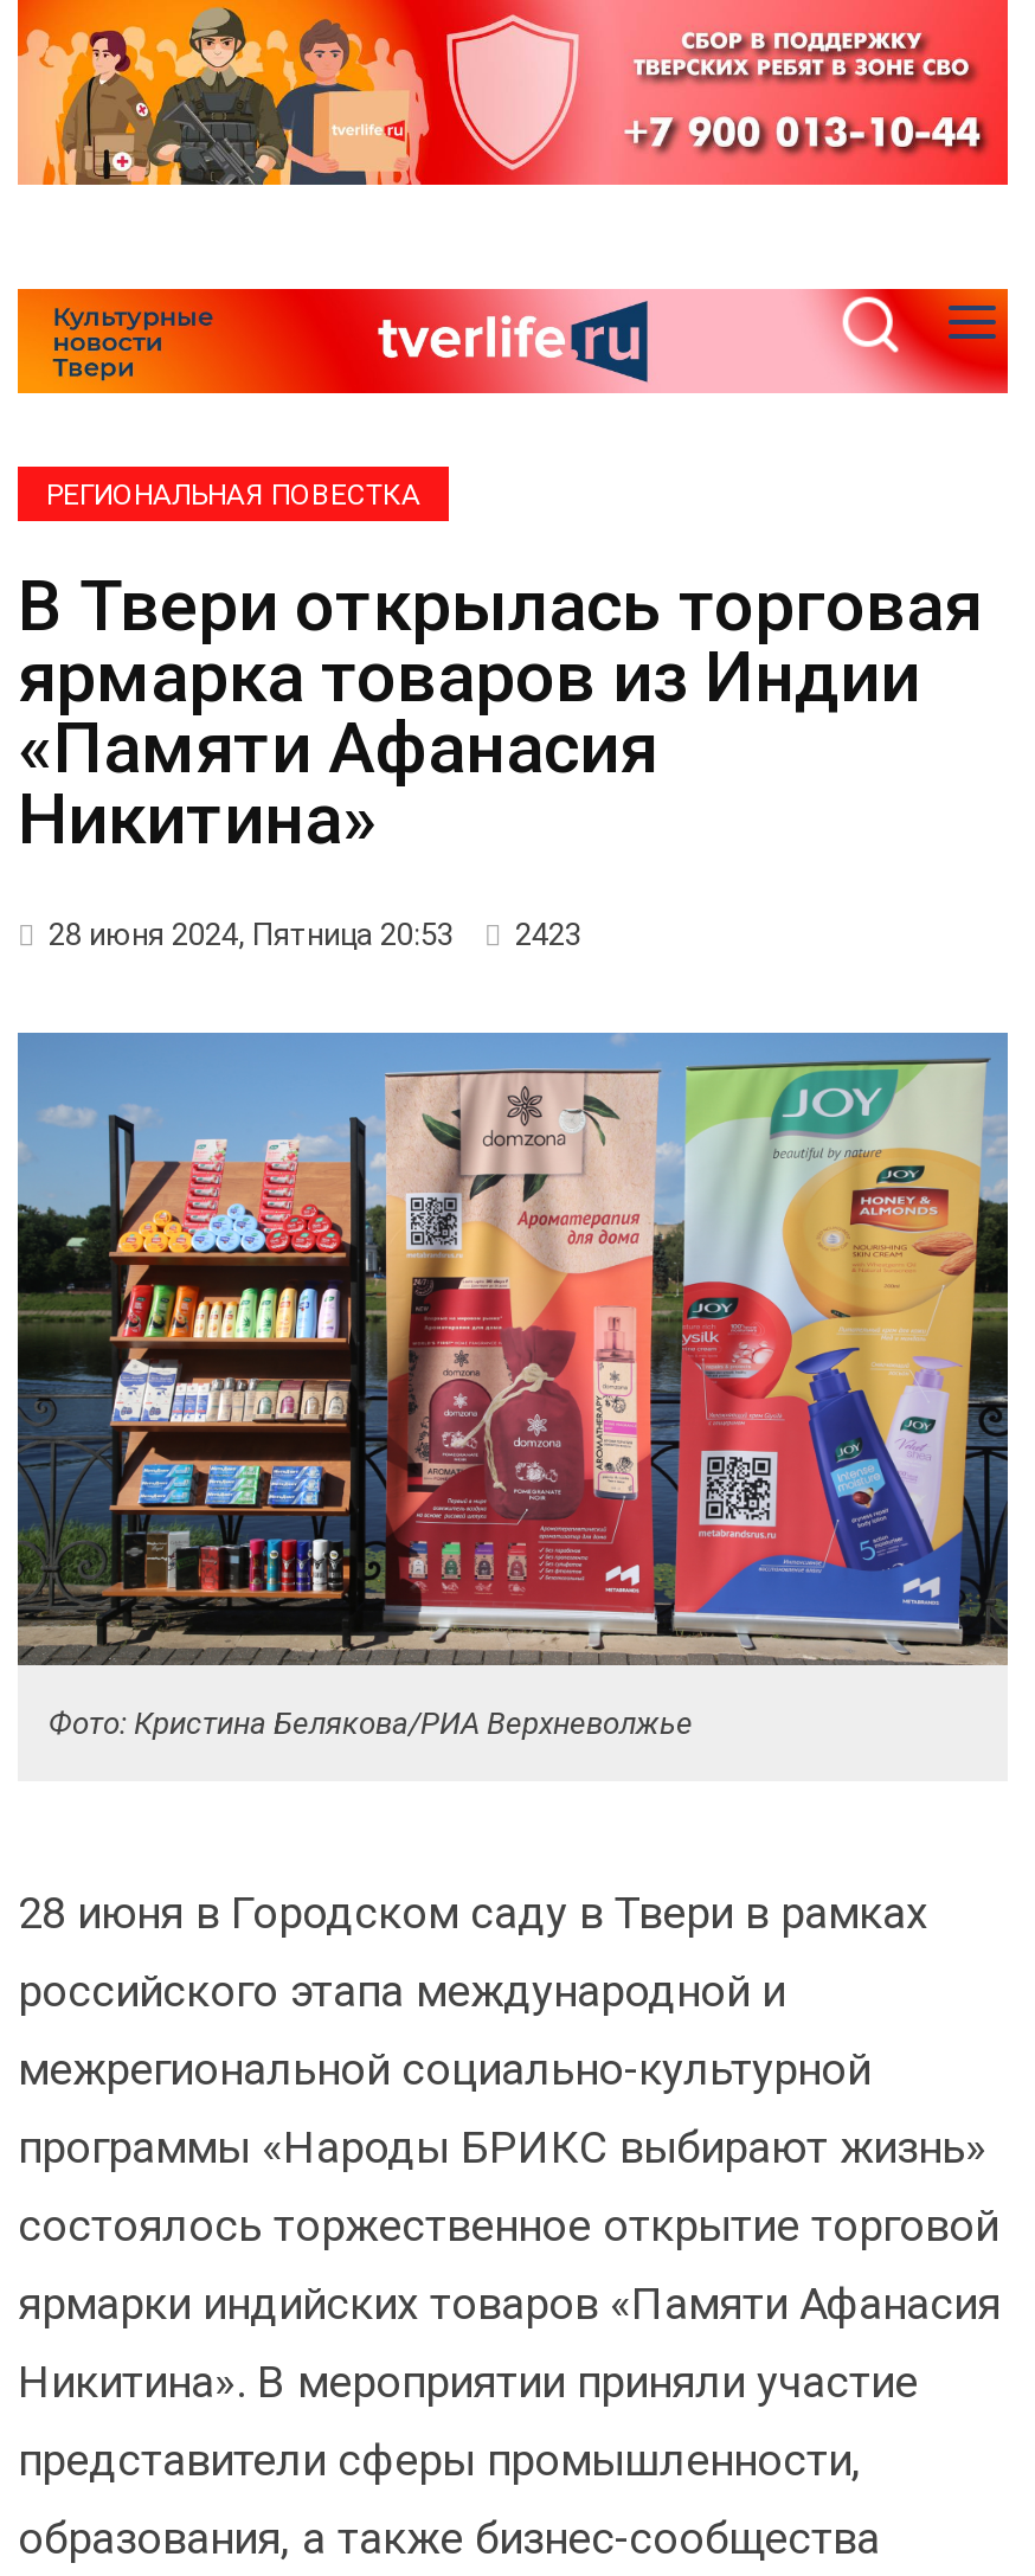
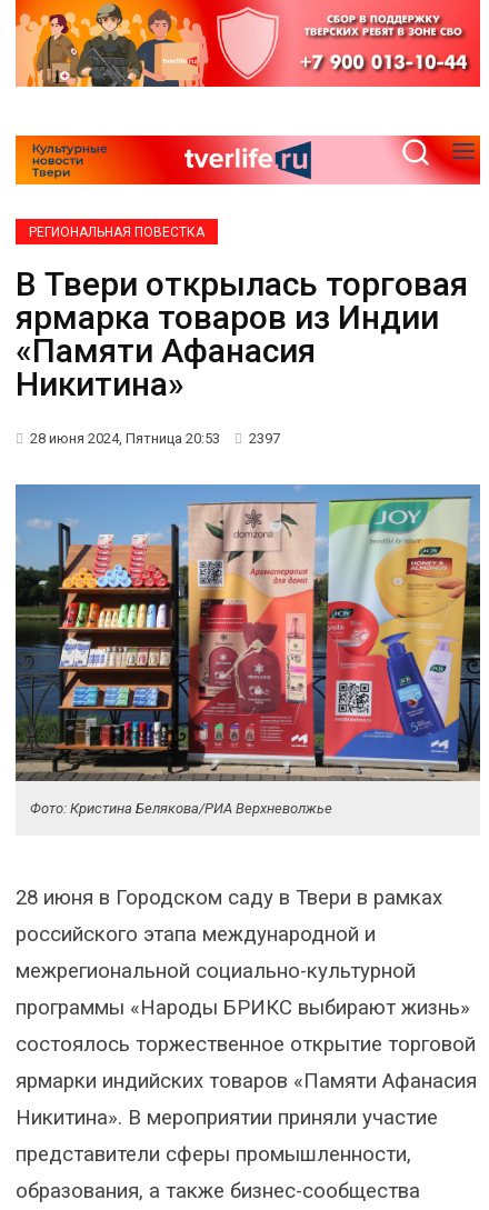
- 28 июня 2024, Пятница 20:53 2423
+ 28 июня 2024, Пятница 20:53 2397
